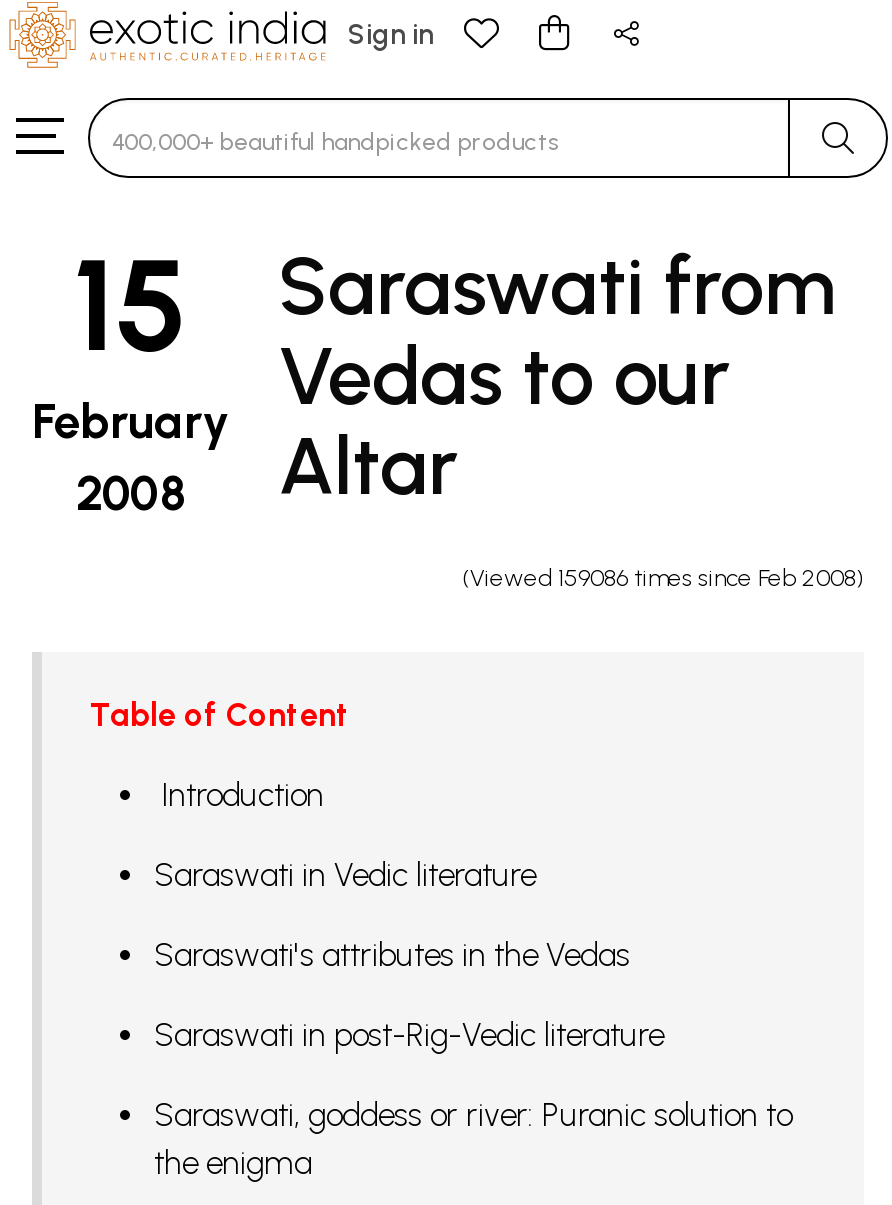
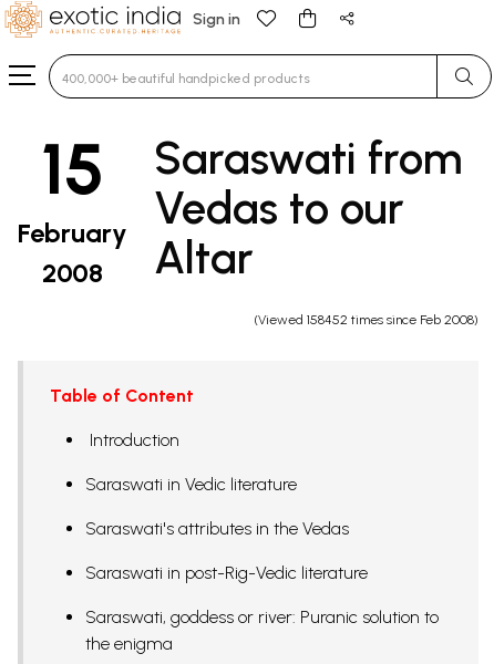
- (Viewed 159086 times since Feb 2008)
+ (Viewed 158452 times since Feb 2008)
